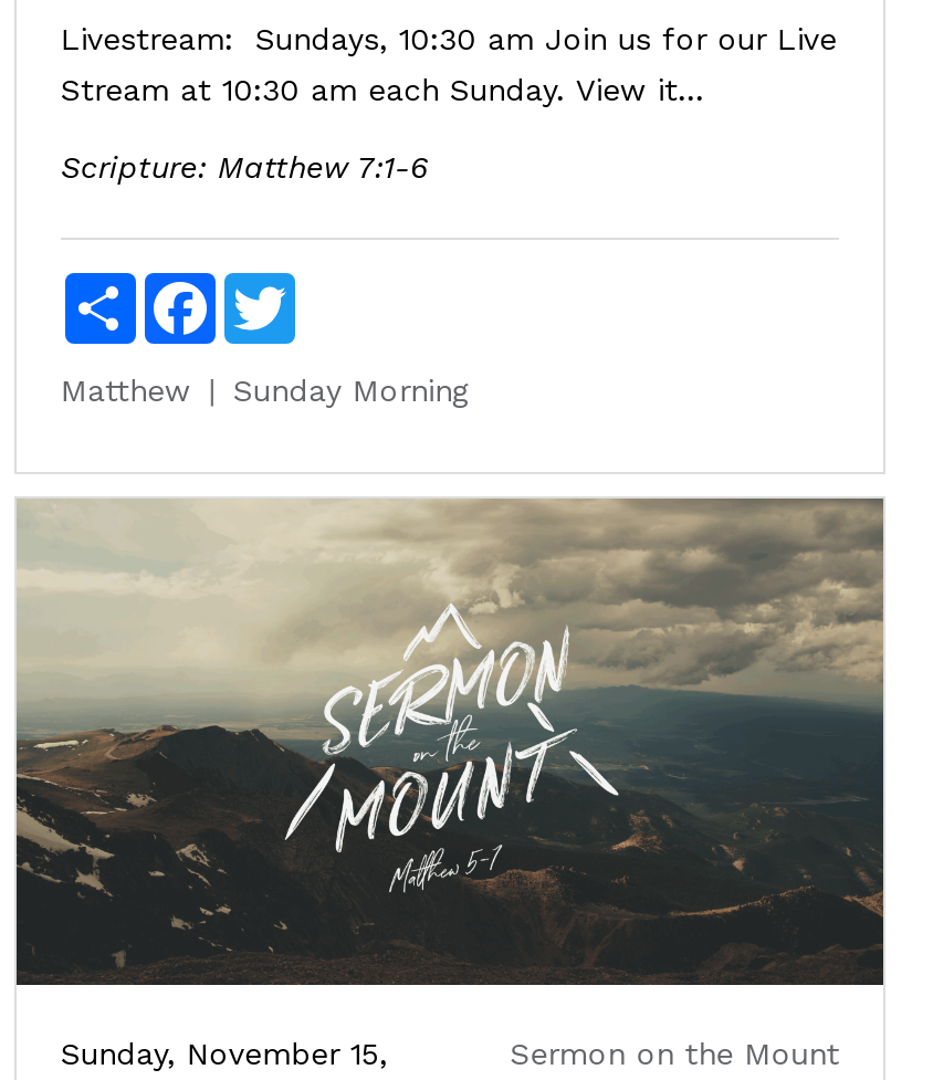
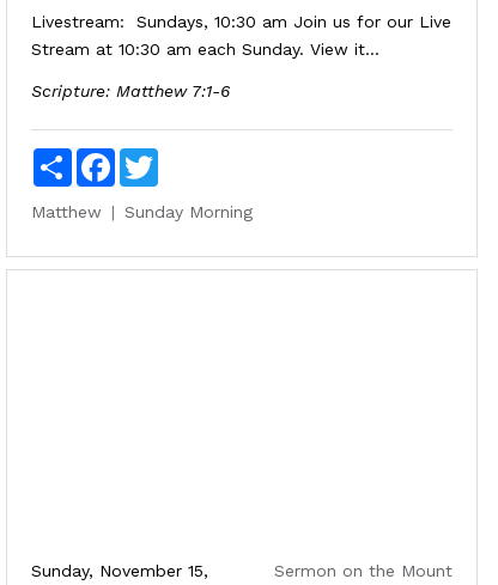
- [image]
